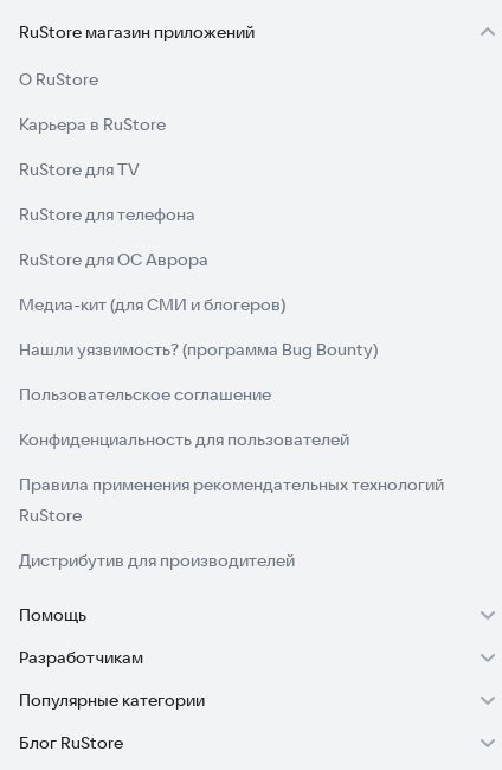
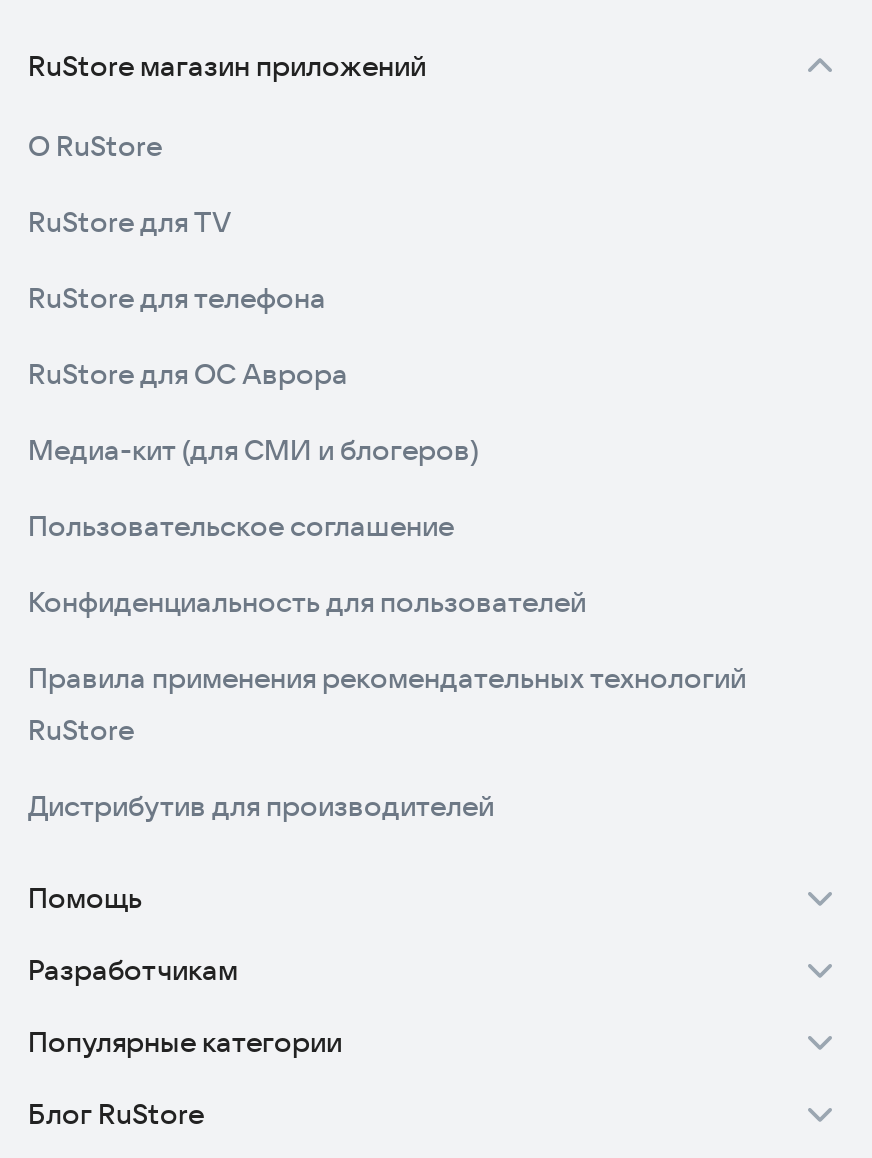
- Карьера в RuStore

- Нашли уязвимость? (программа Bug Bounty)
